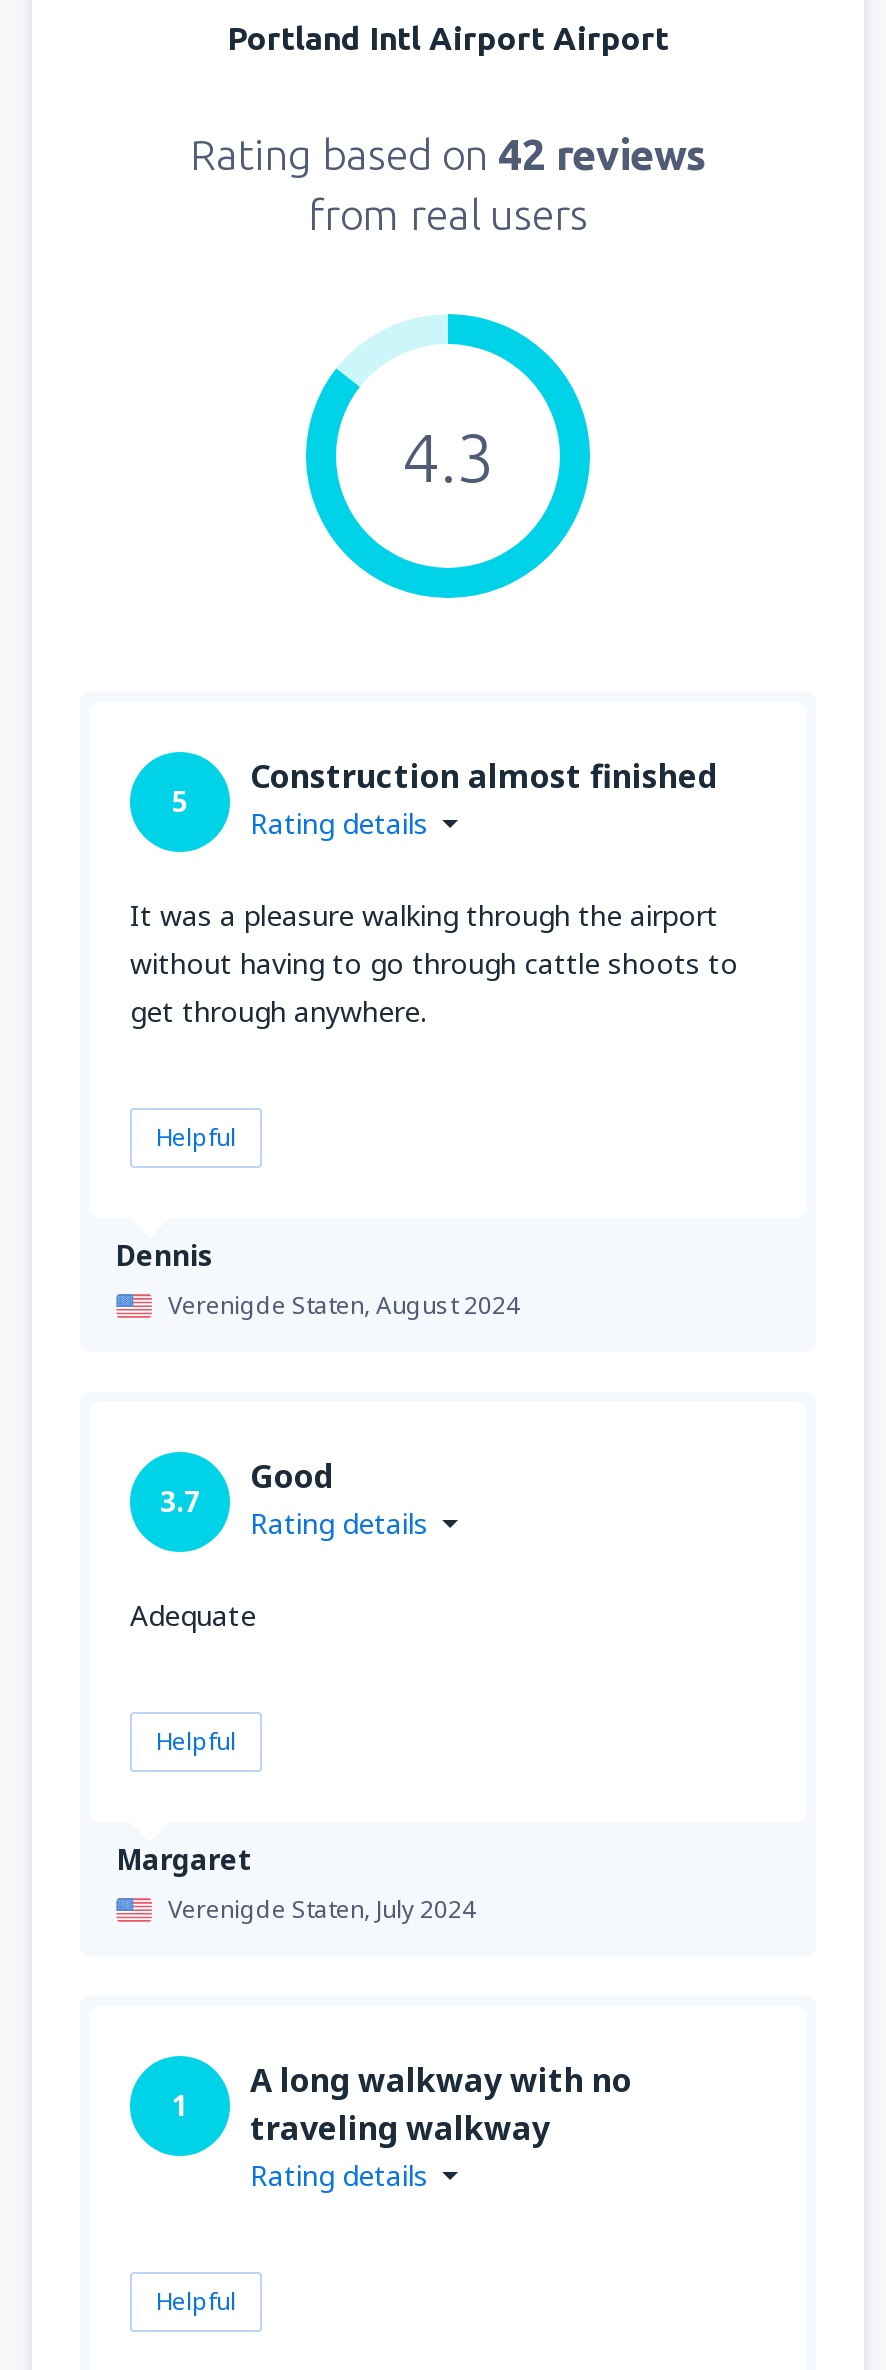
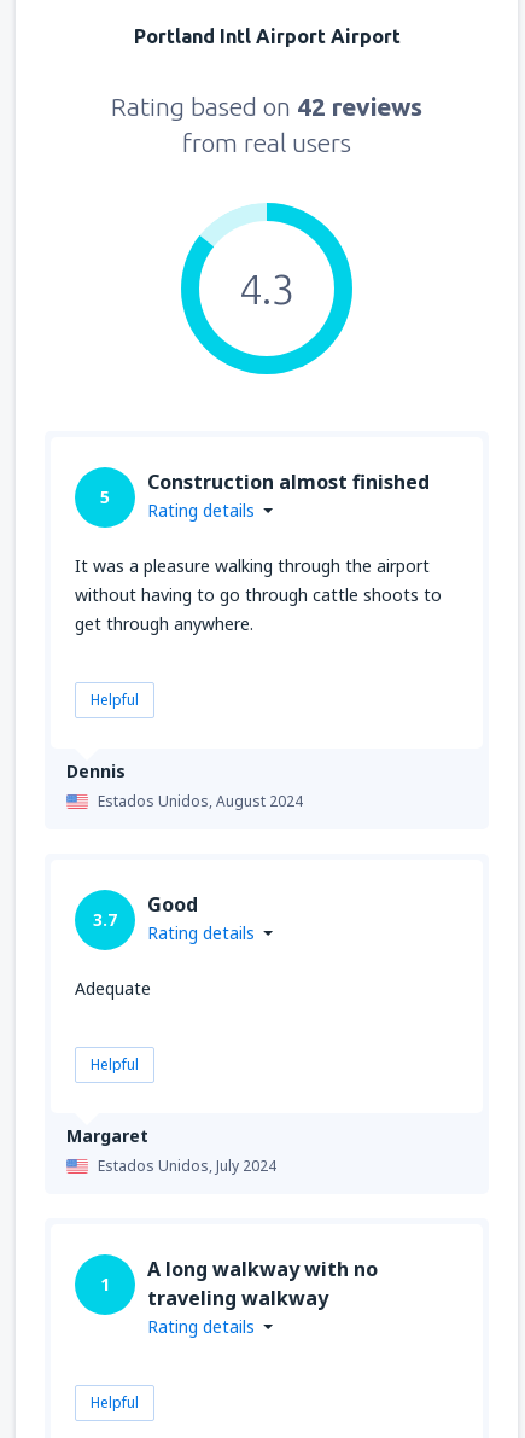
- Verenigde Staten, August 2024
+ Estados Unidos, August 2024

- Verenigde Staten, July 2024
+ Estados Unidos, July 2024
